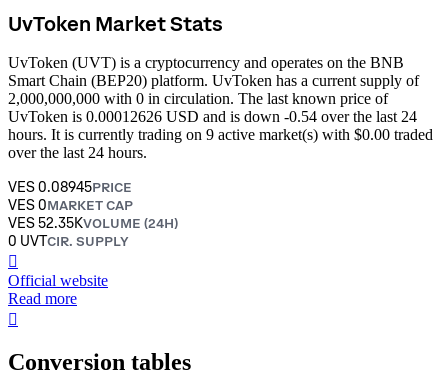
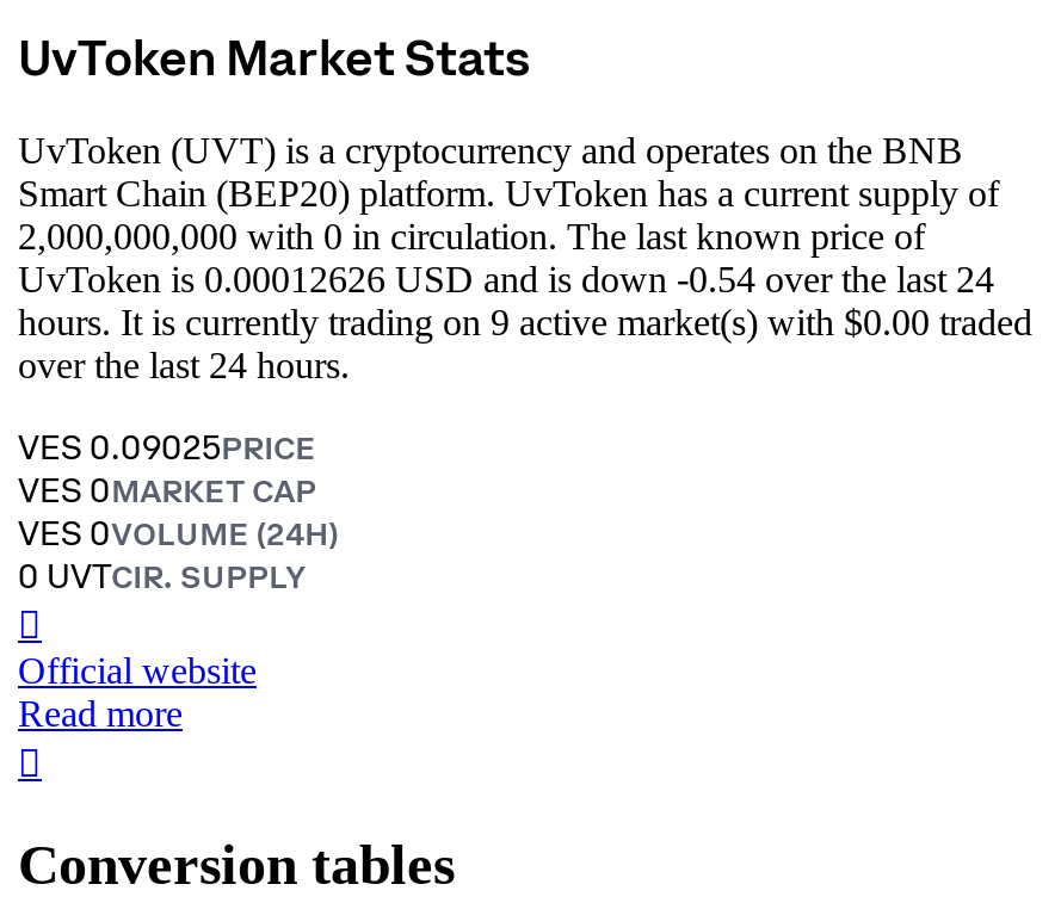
- VES 0.08945PRICE
+ VES 0.09025PRICE

- VES 52.35KVOLUME (24H)
+ VES 0VOLUME (24H)
